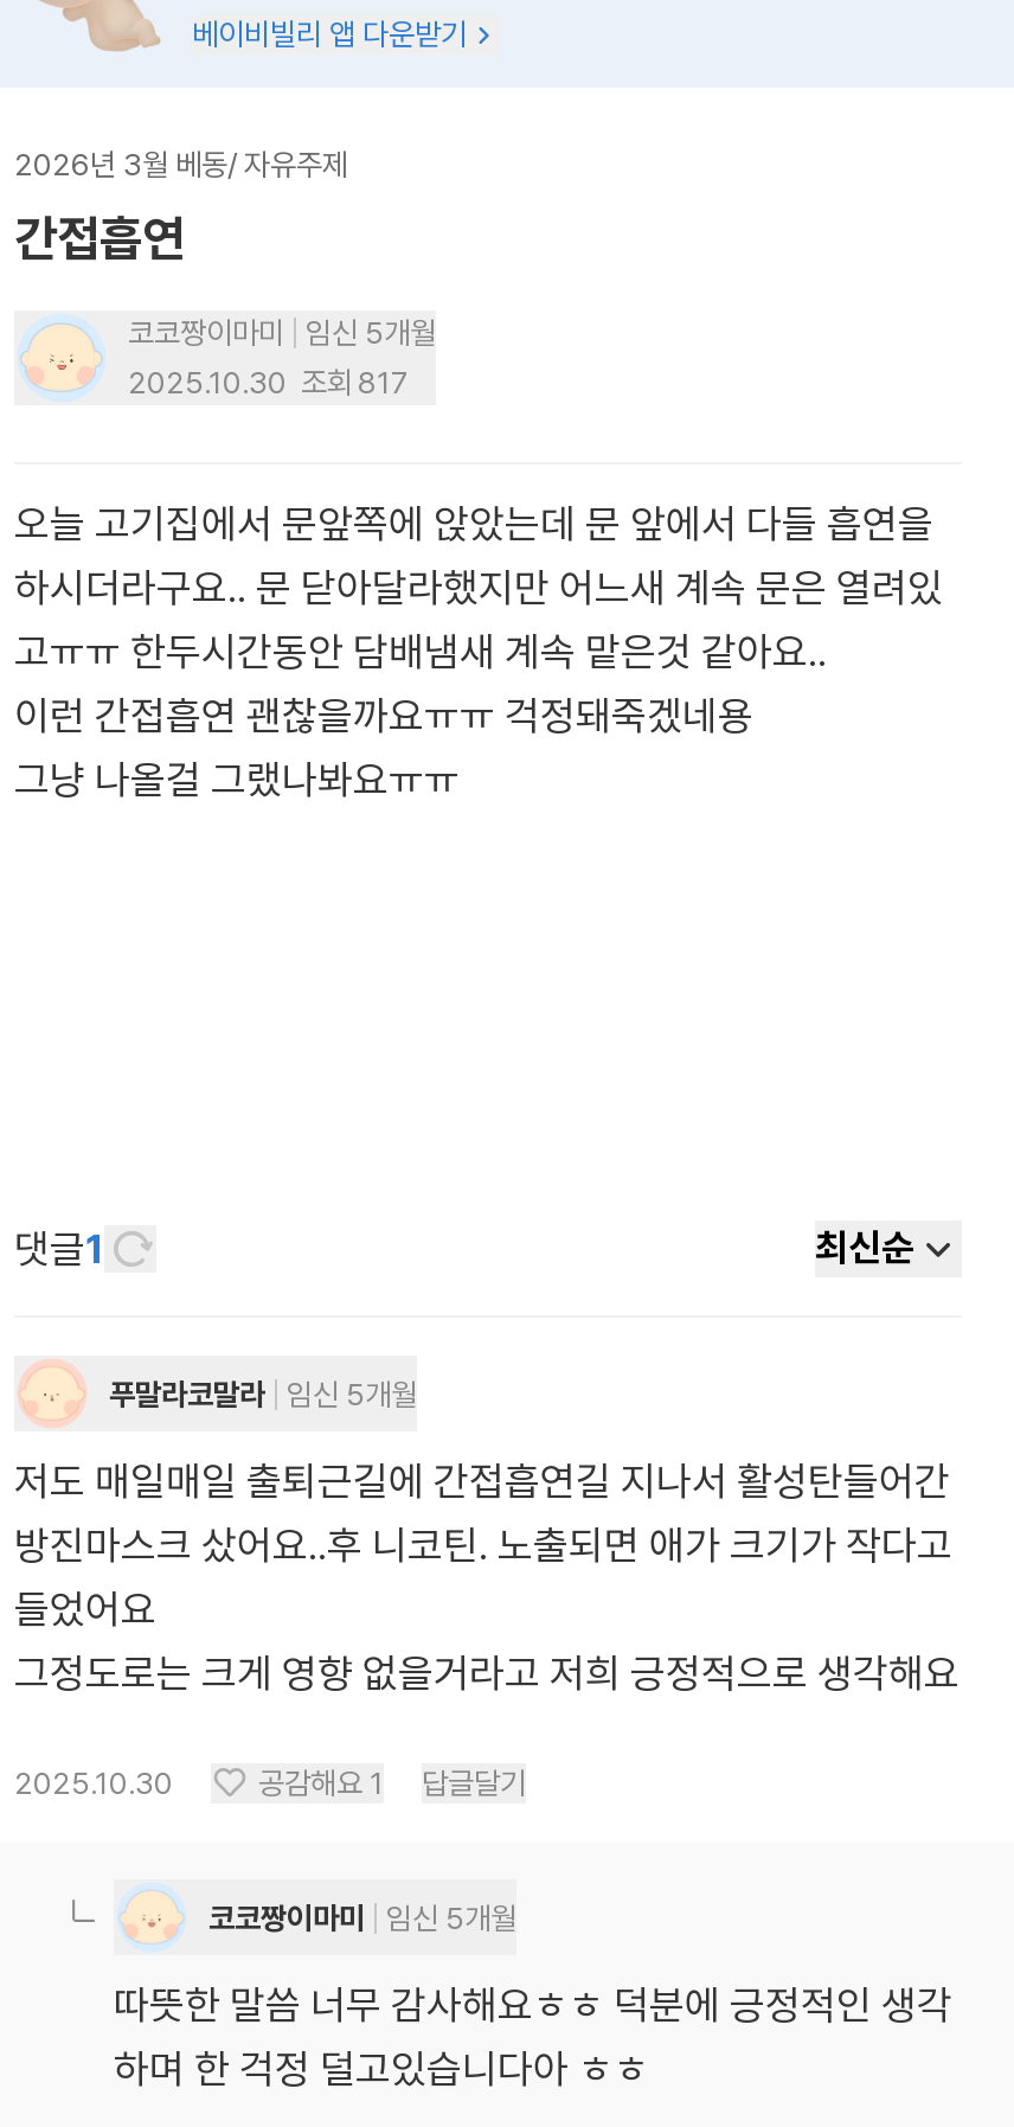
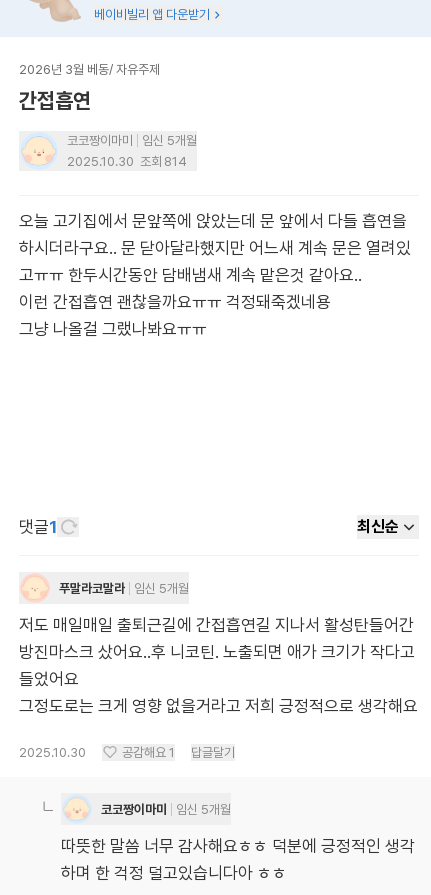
- 2025.10.30 조회 817
+ 2025.10.30 조회 814
